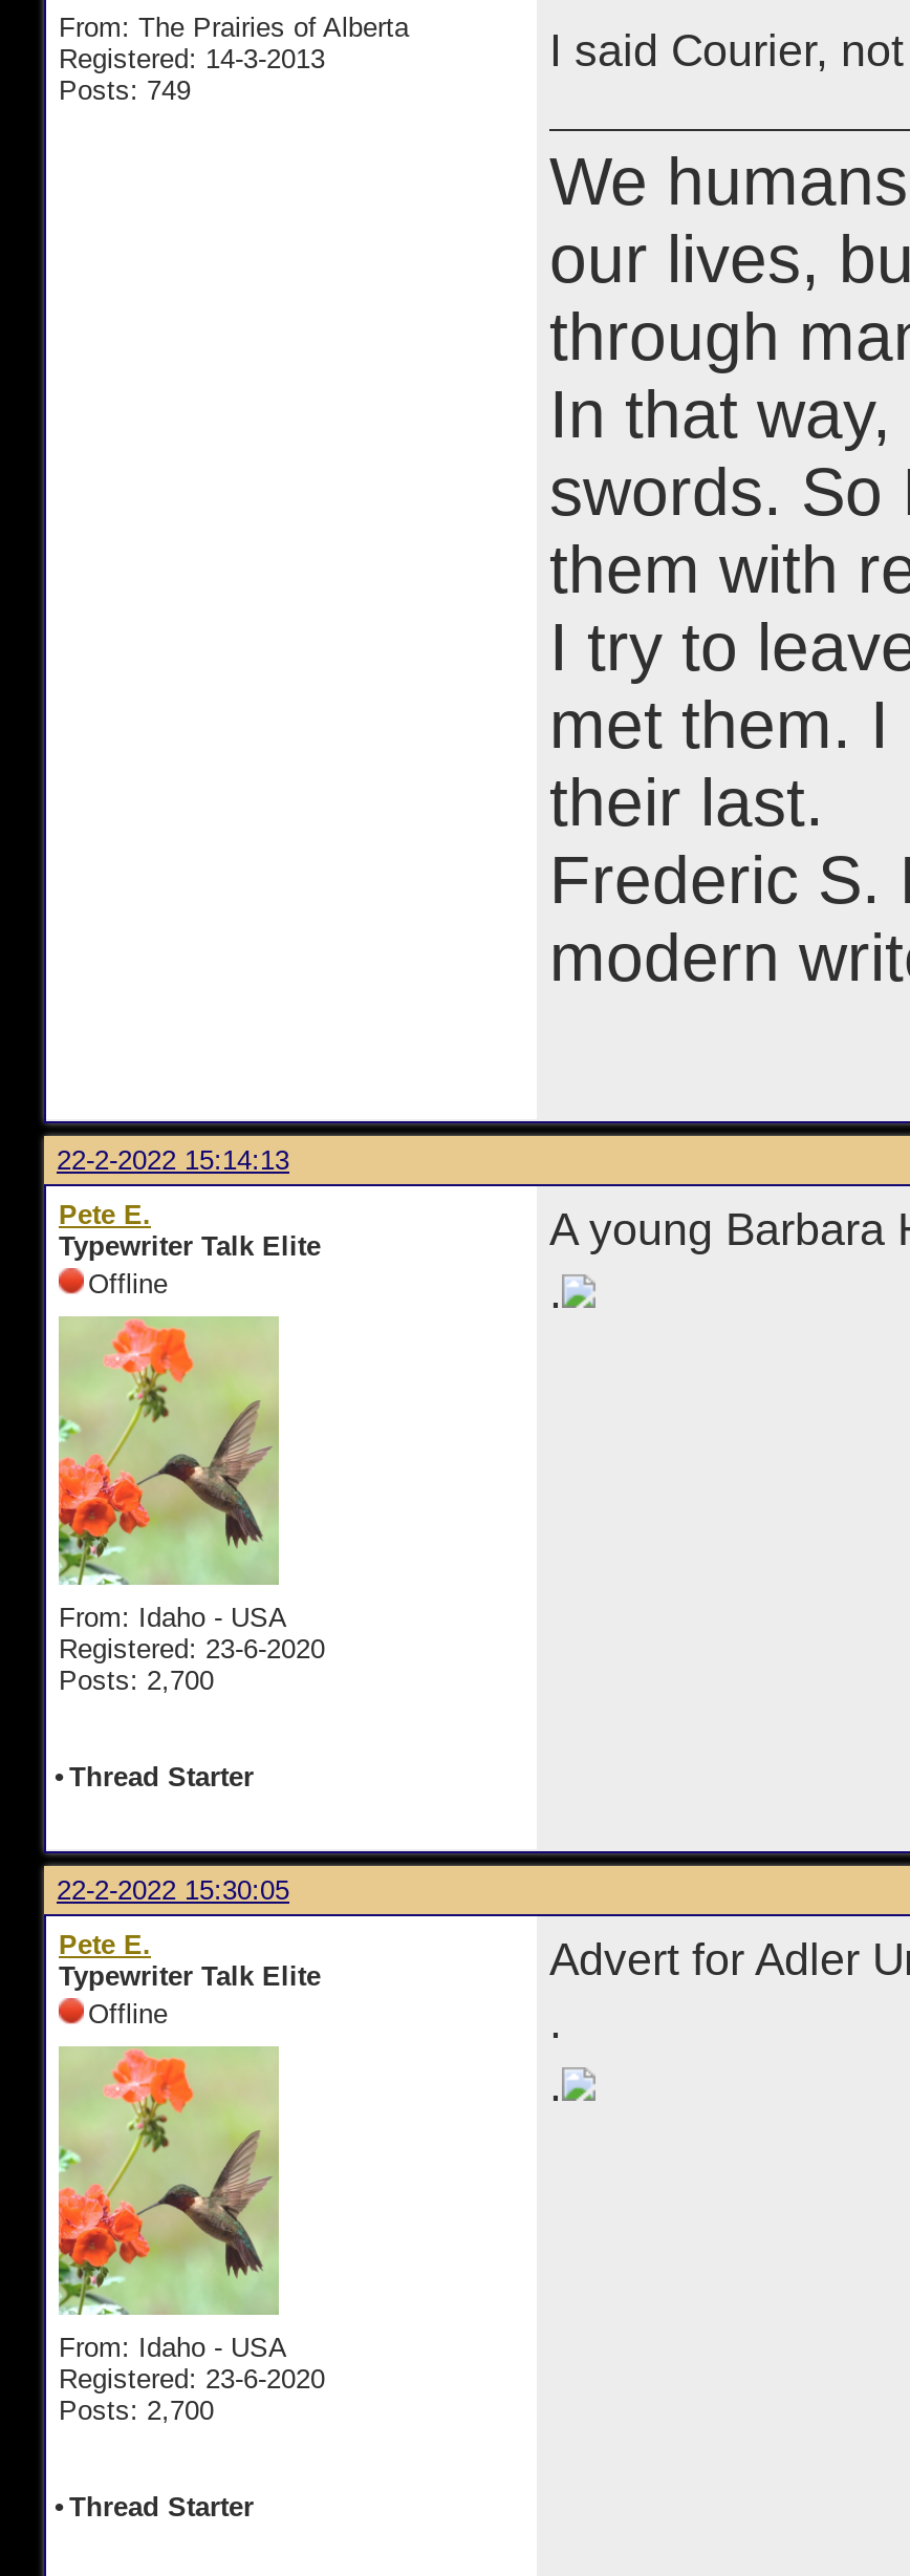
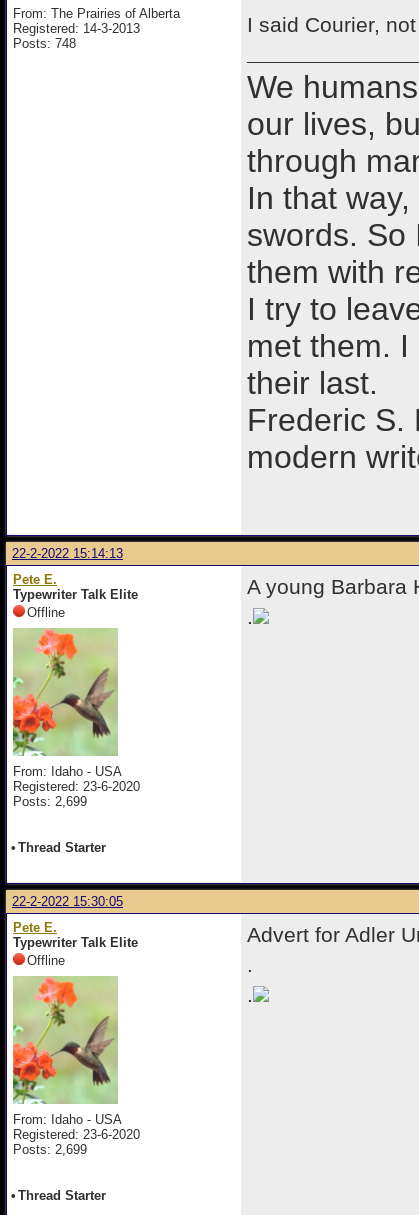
- Posts: 749
+ Posts: 748

- Posts: 2,700
+ Posts: 2,699

- Posts: 2,700
+ Posts: 2,699
